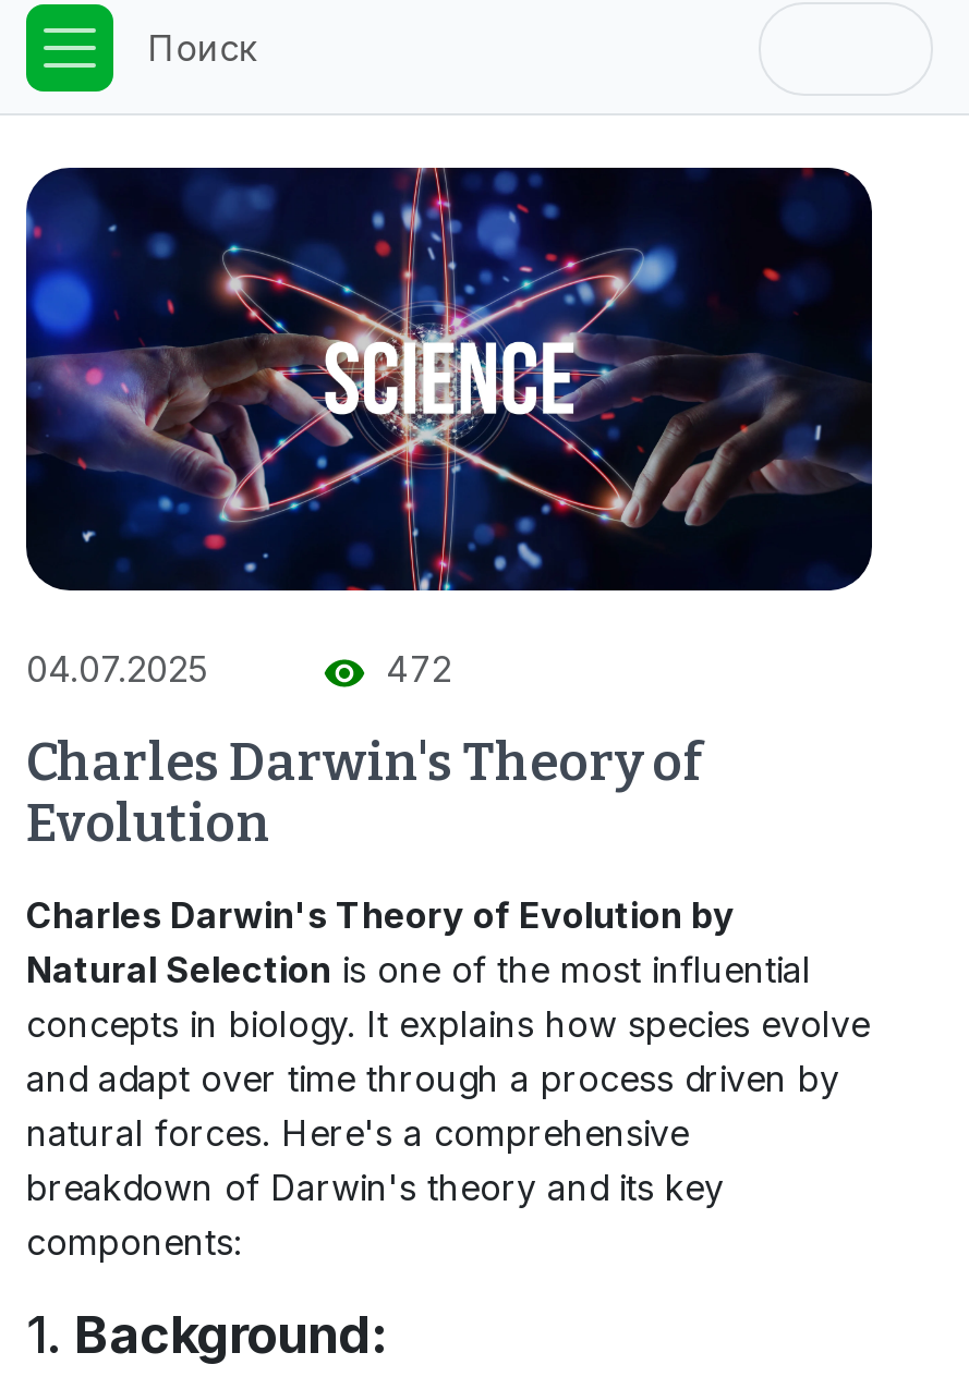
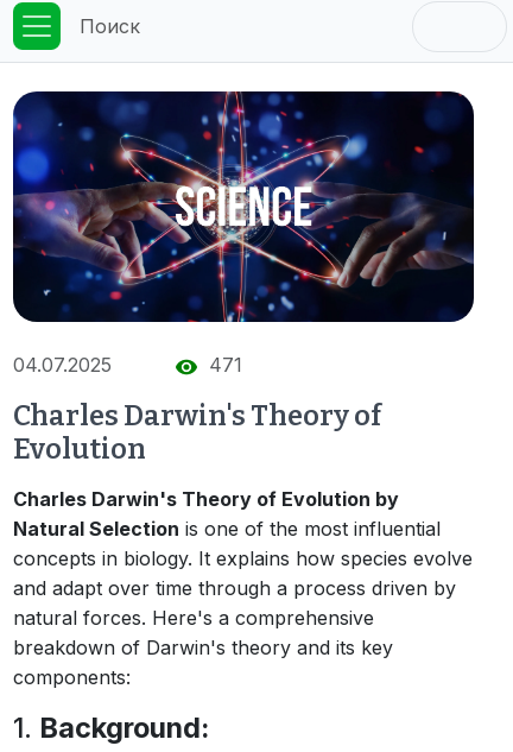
- 472
+ 471
